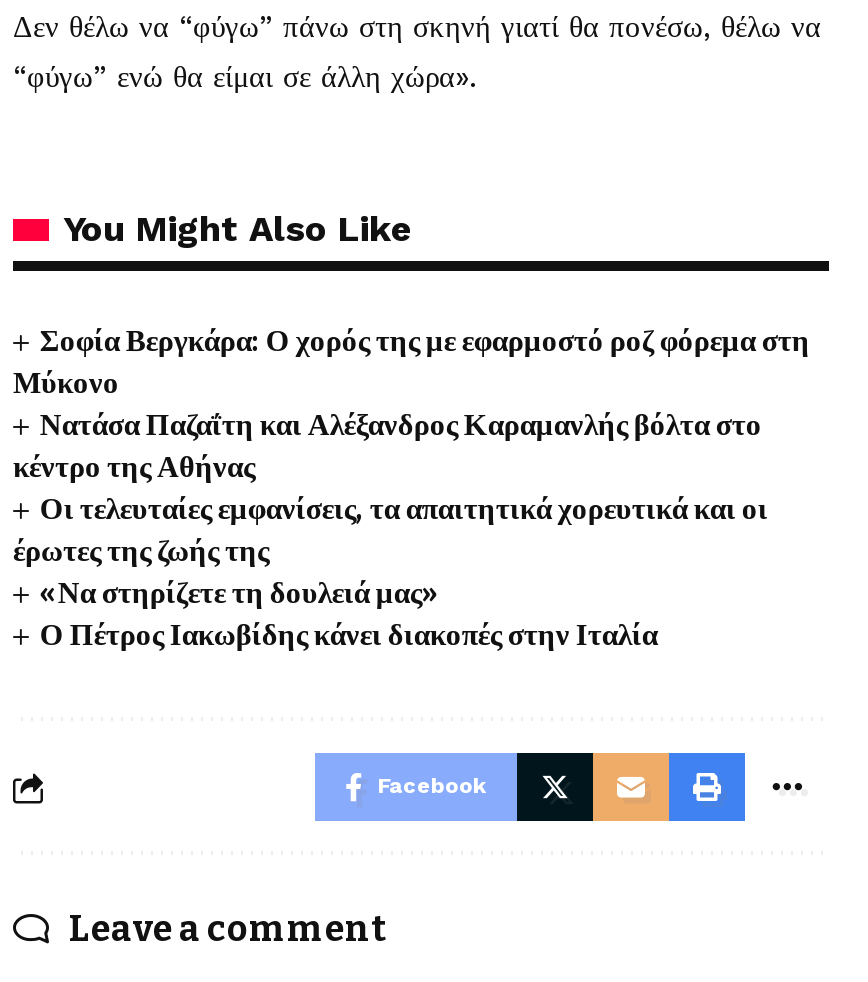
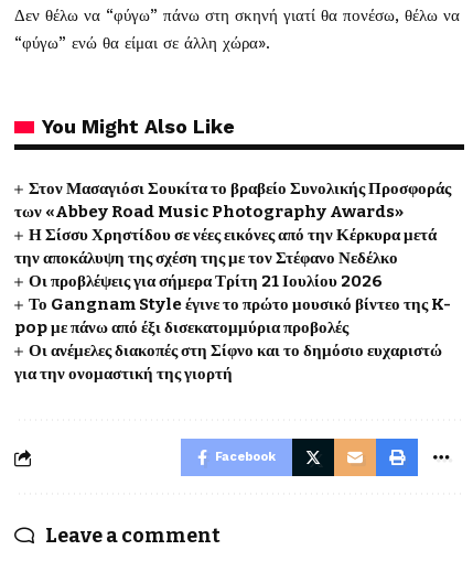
- Σοφία Βεργκάρα: Ο χορός της με εφαρμοστό ροζ φόρεμα στη
- Μύκονο
- Νατάσα Παζαΐτη και Αλέξανδρος Καραμανλής βόλτα στο
- κέντρο της Αθήνας
- Οι τελευταίες εμφανίσεις, τα απαιτητικά χορευτικά και οι
- έρωτες της ζωής της
- «Να στηρίζετε τη δουλειά μας»
- Ο Πέτρος Ιακωβίδης κάνει διακοπές στην Ιταλία
+ Στον Μασαγιόσι Σουκίτα το βραβείο Συνολικής Προσφοράς
+ των «Abbey Road Music Photography Awards»
+ Η Σίσσυ Χρηστίδου σε νέες εικόνες από την Κέρκυρα μετά
+ την αποκάλυψη της σχέση της με τον Στέφανο Νεδέλκο
+ Οι προβλέψεις για σήμερα Τρίτη 21 Ιουλίου 2026
+ Το Gangnam Style έγινε το πρώτο μουσικό βίντεο της K-
+ pop με πάνω από έξι δισεκατομμύρια προβολές
+ Οι ανέμελες διακοπές στη Σίφνο και το δημόσιο ευχαριστώ
+ για την ονομαστική της γιορτή
